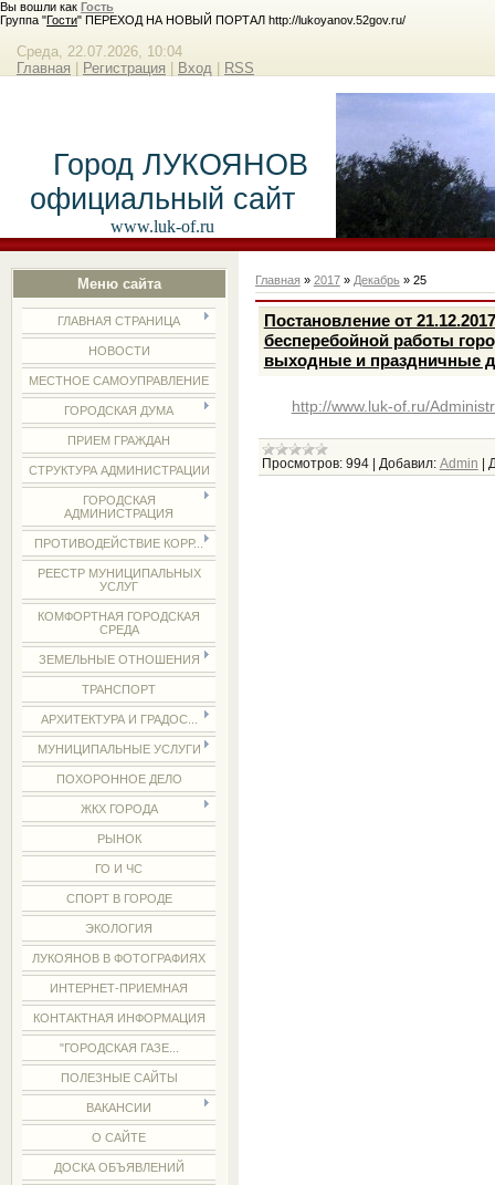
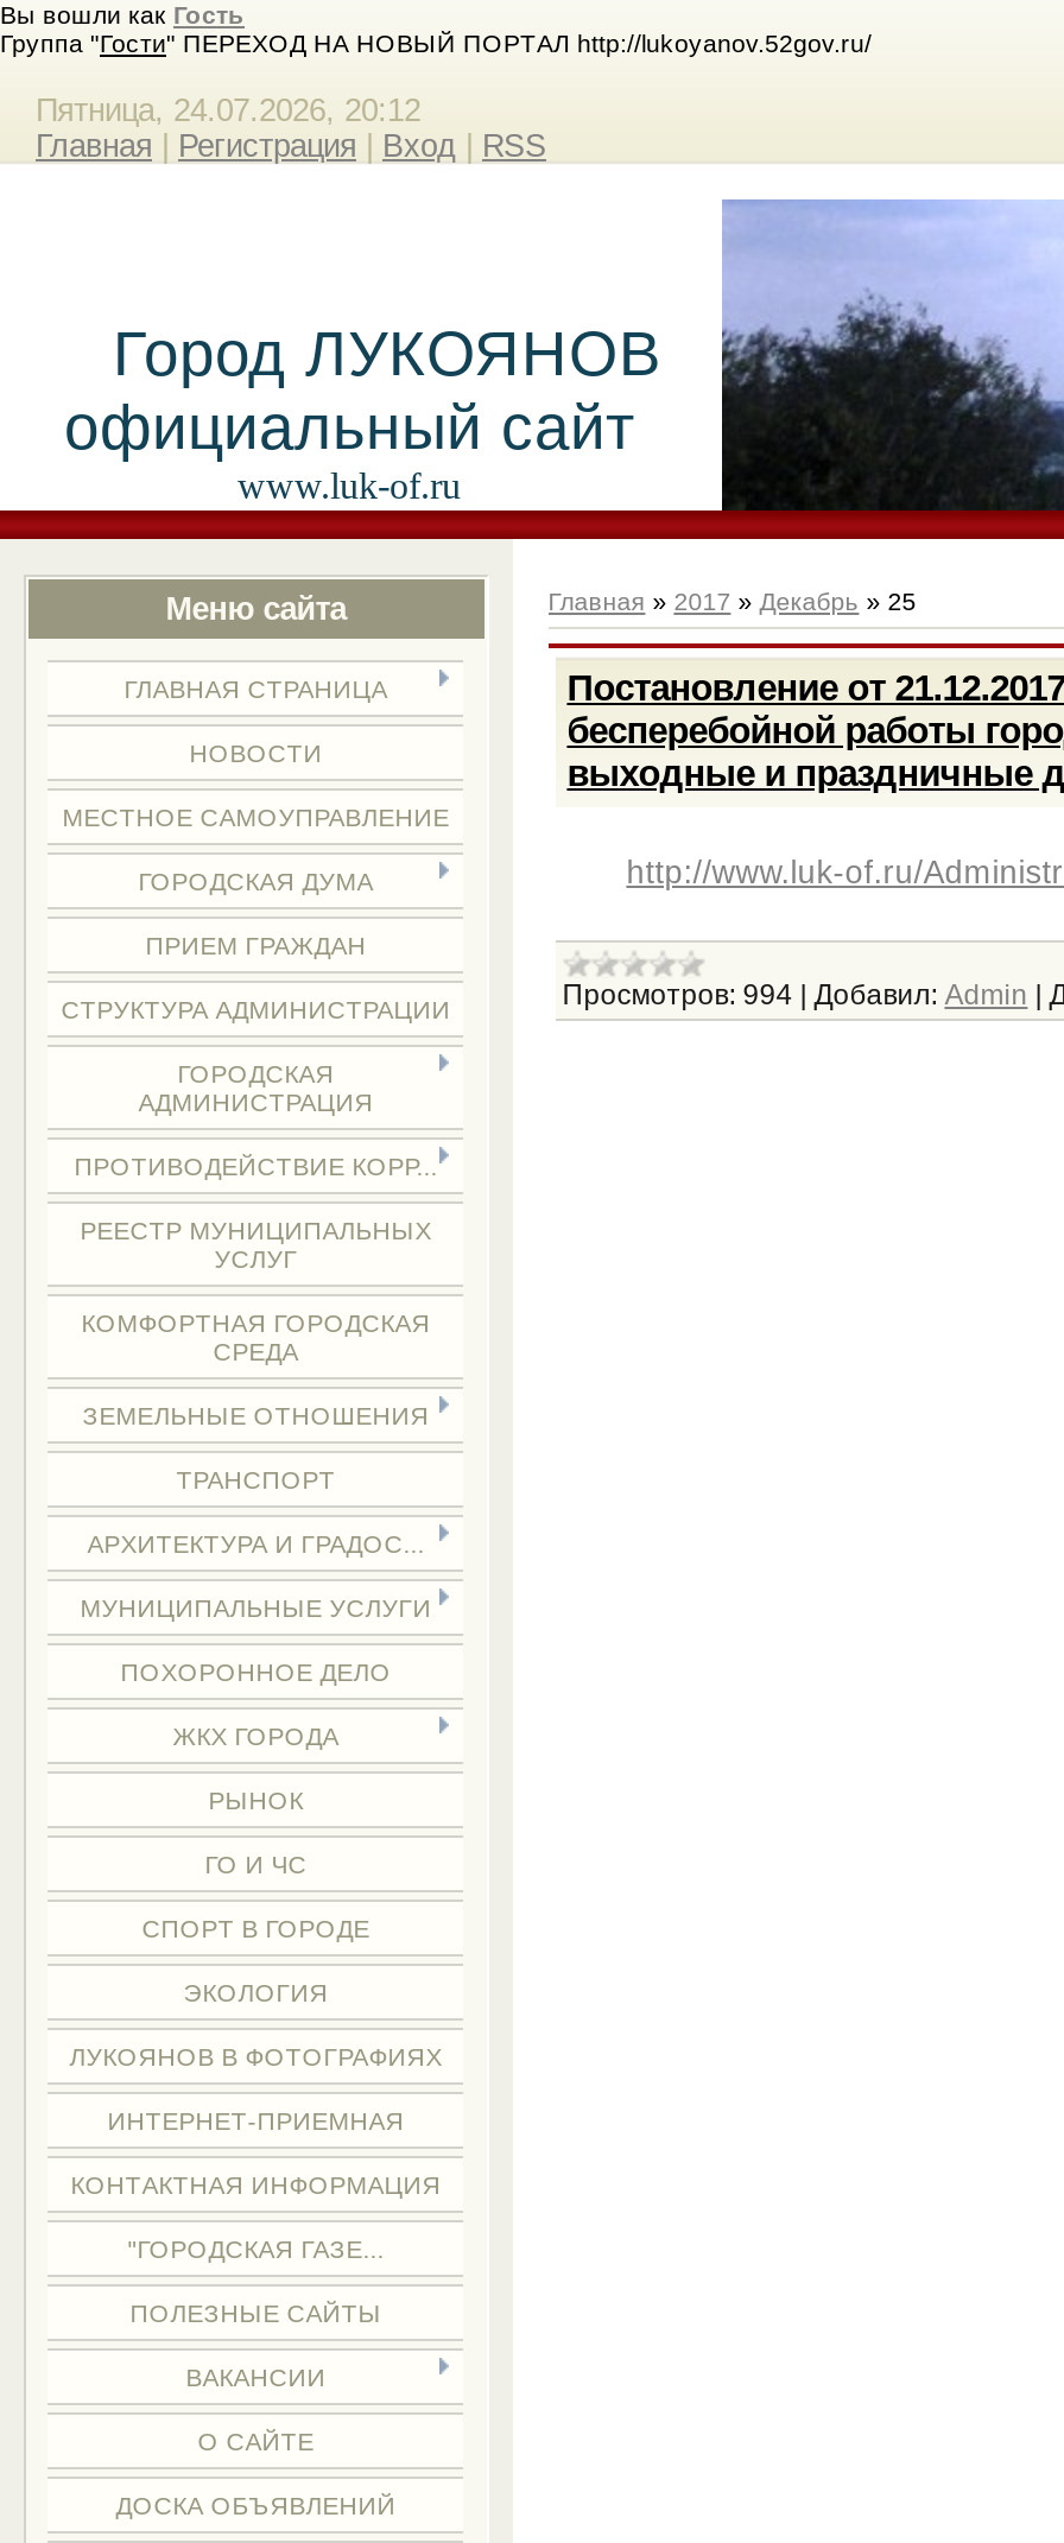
- Среда, 22.07.2026, 10:04
+ Пятница, 24.07.2026, 20:12
